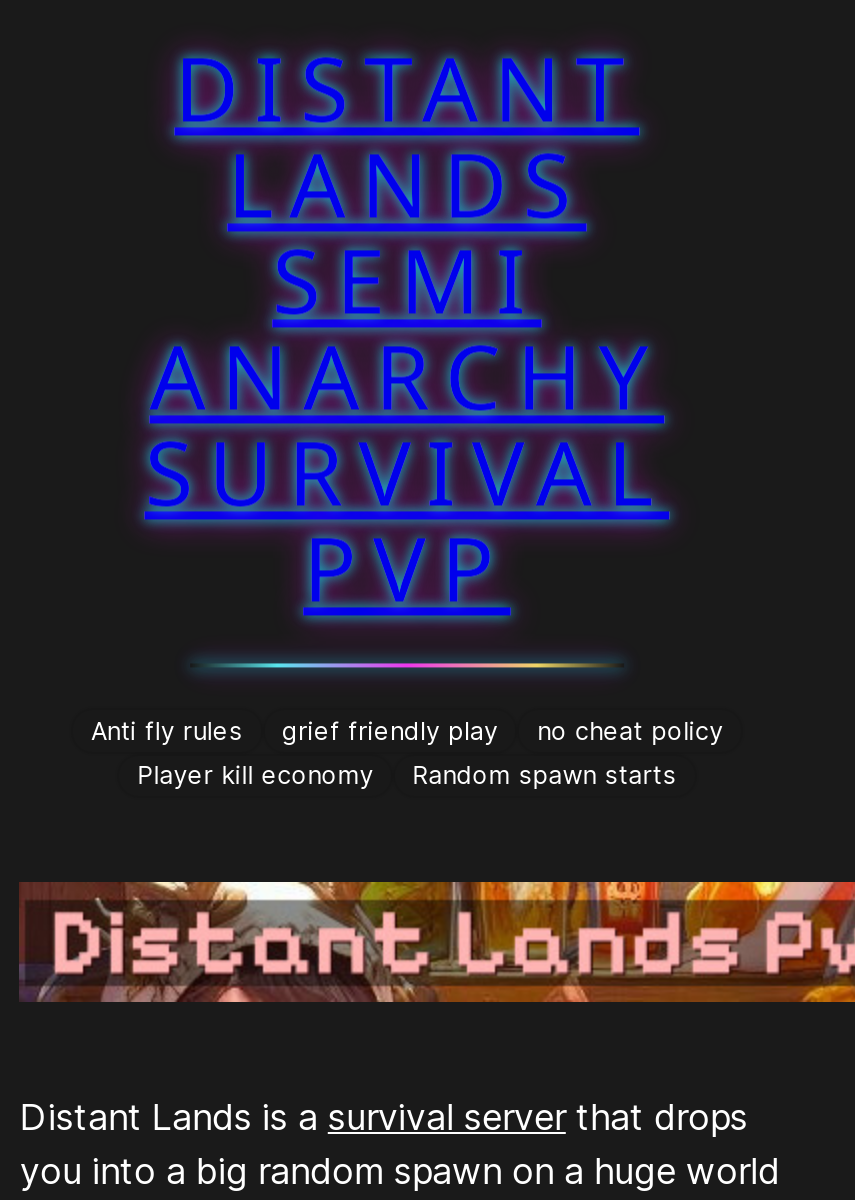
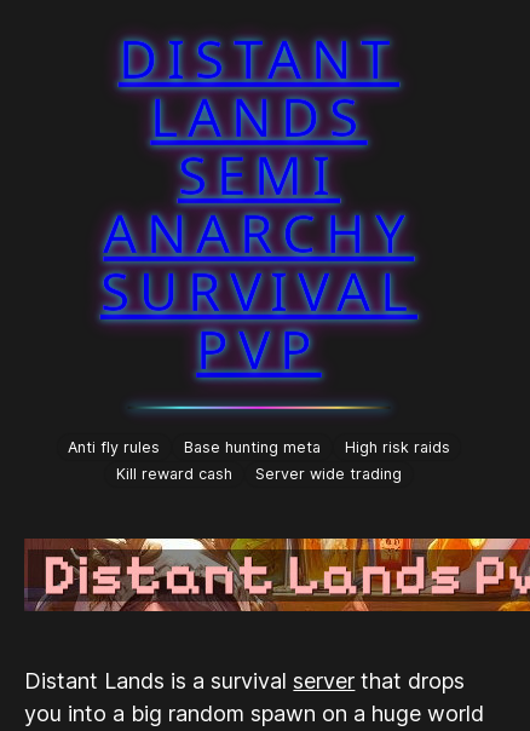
- grief friendly play
- no cheat policy
+ Base hunting meta
+ High risk raids

- Player kill economy
- Random spawn starts
+ Kill reward cash
+ Server wide trading
